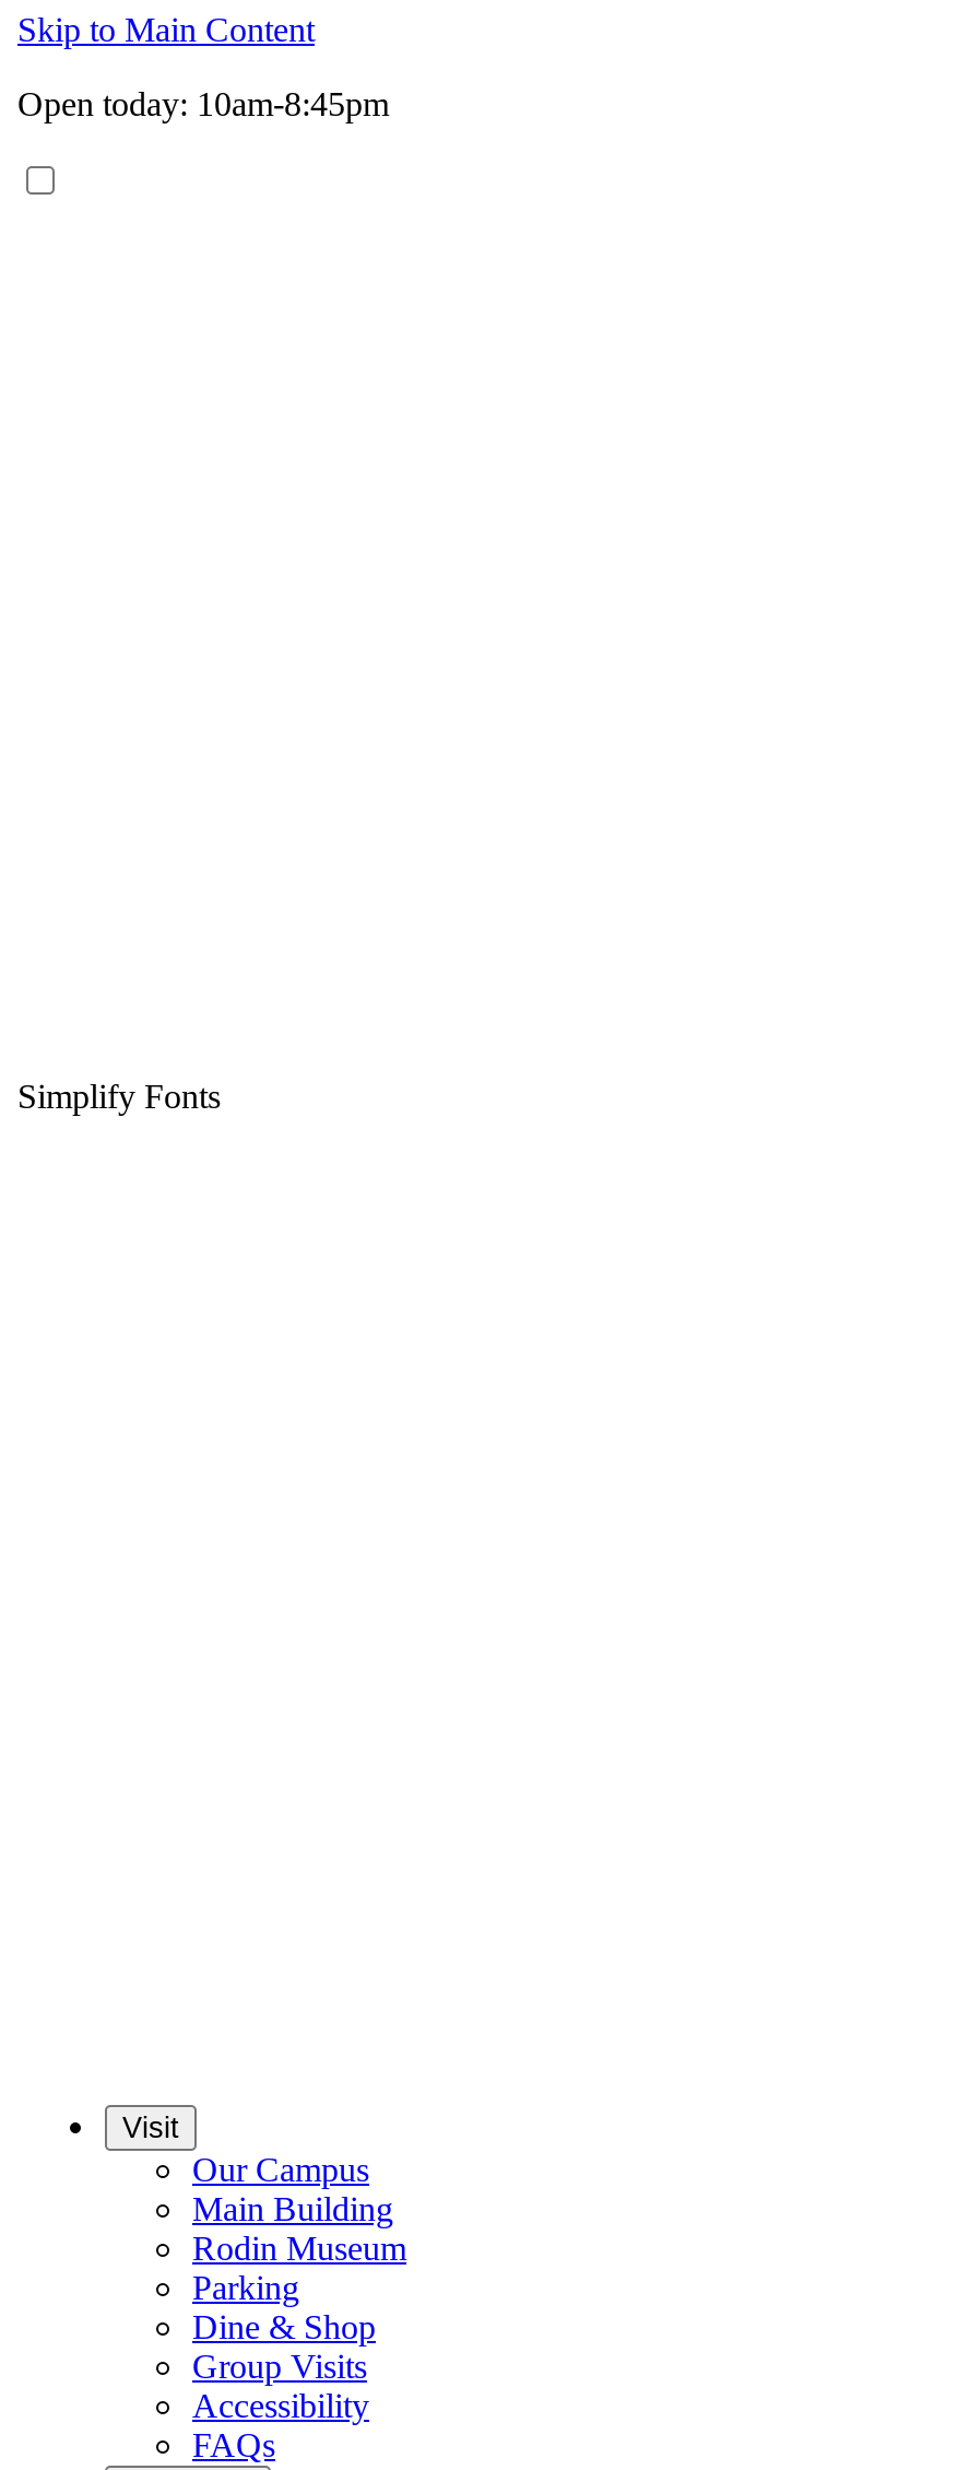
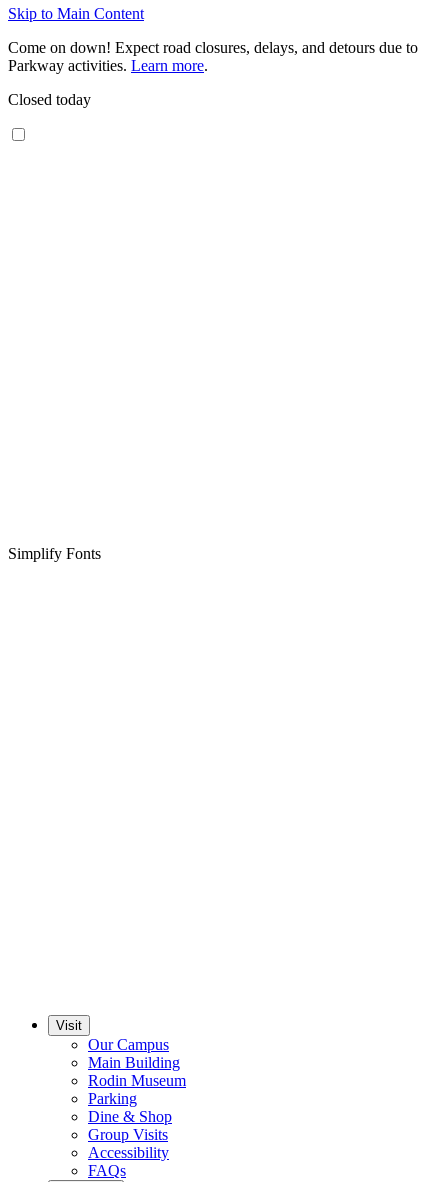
- Open today: 10am-8:45pm
+ Come on down! Expect road closures, delays, and detours due to
+ Parkway activities. Learn more.
+ Closed today
